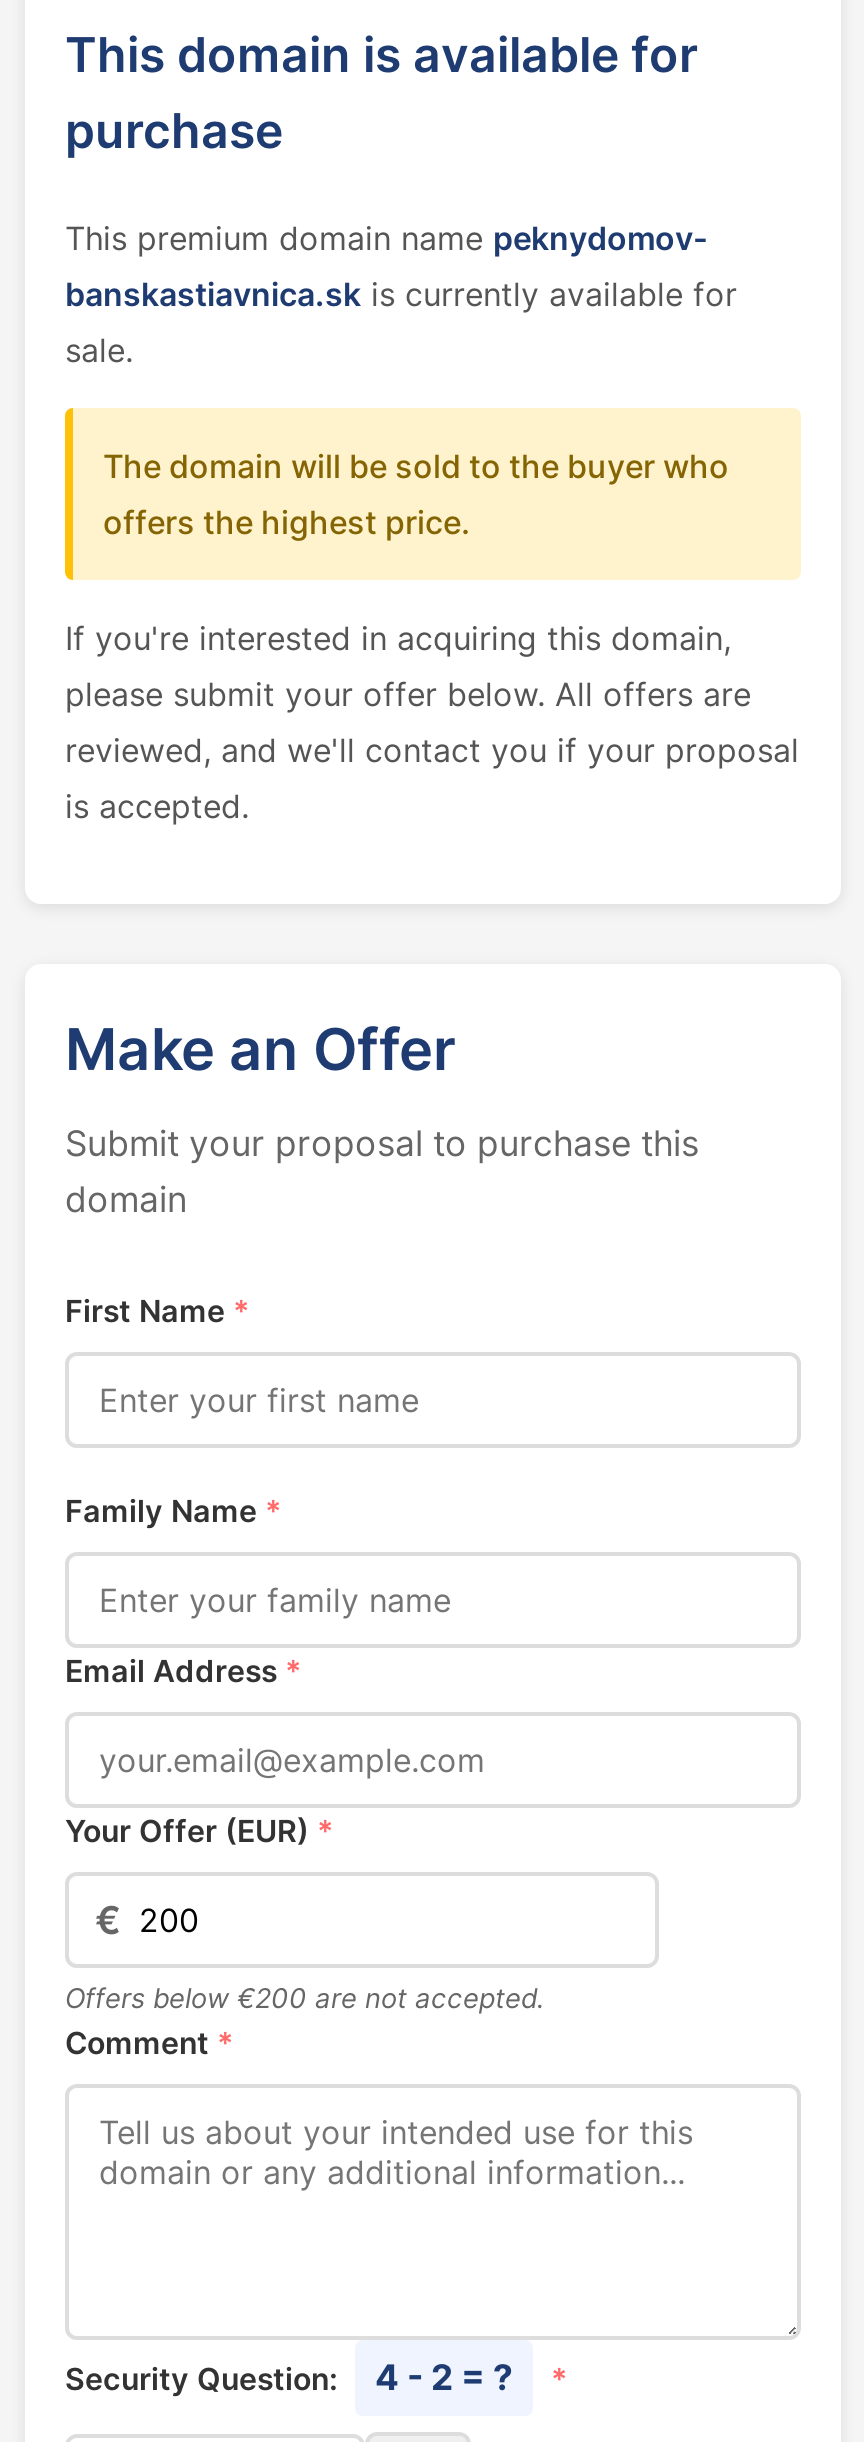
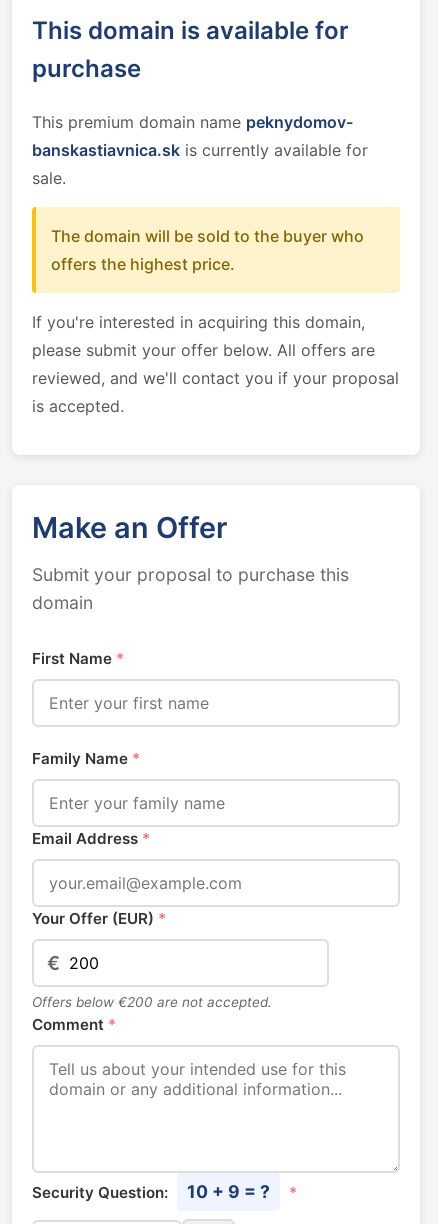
- 4 - 2 = ?
+ 10 + 9 = ?
